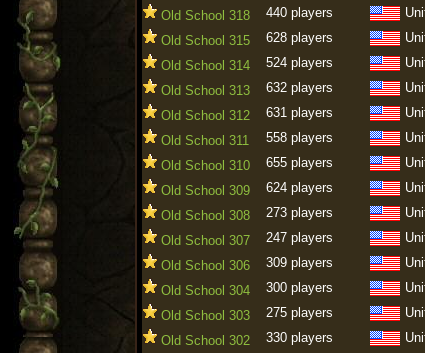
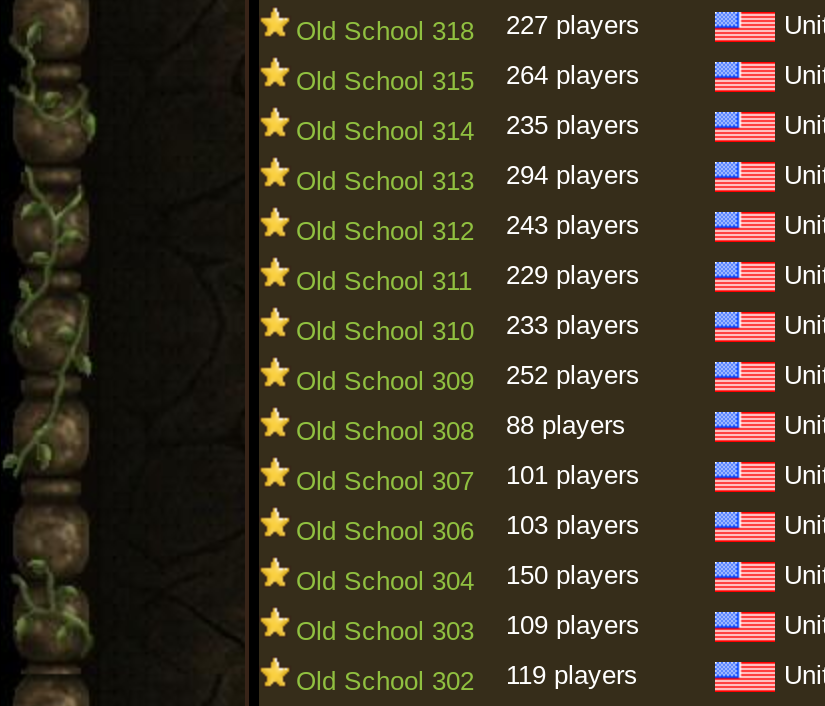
- Old School 318 440 players
+ Old School 318 227 players

- Old School 315 628 players
+ Old School 315 264 players

- Old School 314 524 players
+ Old School 314 235 players

- Old School 313 632 players
+ Old School 313 294 players

- Old School 312 631 players
+ Old School 312 243 players

- Old School 311 558 players
+ Old School 311 229 players

- Old School 310 655 players
+ Old School 310 233 players

- Old School 309 624 players
+ Old School 309 252 players

- Old School 308 273 players
+ Old School 308 88 players

- Old School 307 247 players
+ Old School 307 101 players

- Old School 306 309 players
+ Old School 306 103 players

- Old School 304 300 players
+ Old School 304 150 players

- Old School 303 275 players
+ Old School 303 109 players

- Old School 302 330 players
+ Old School 302 119 players
